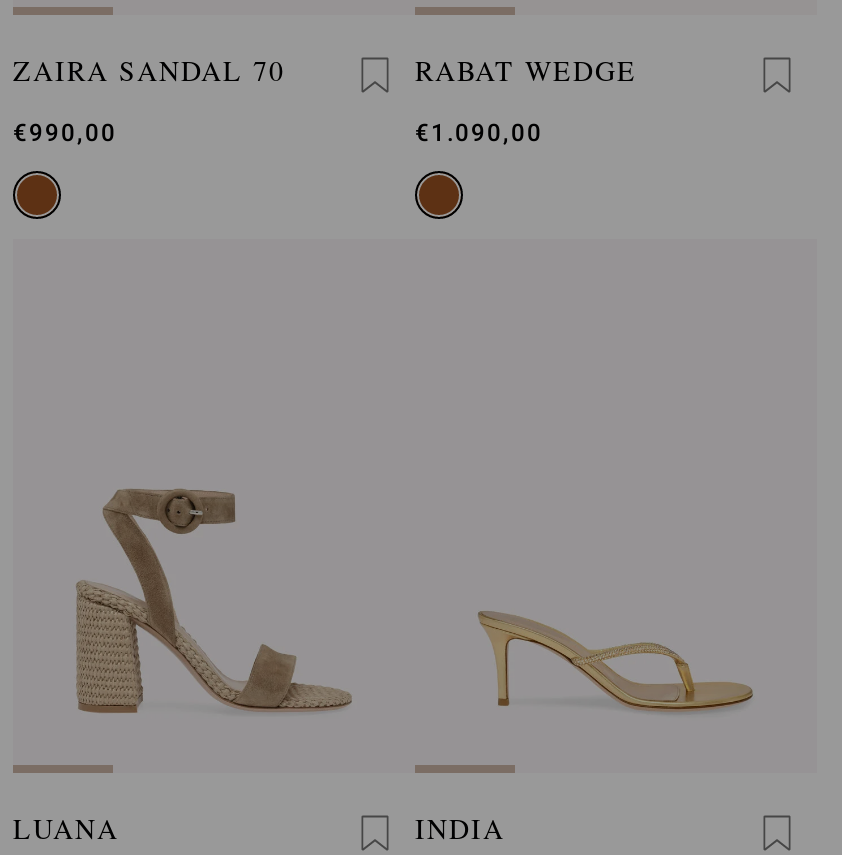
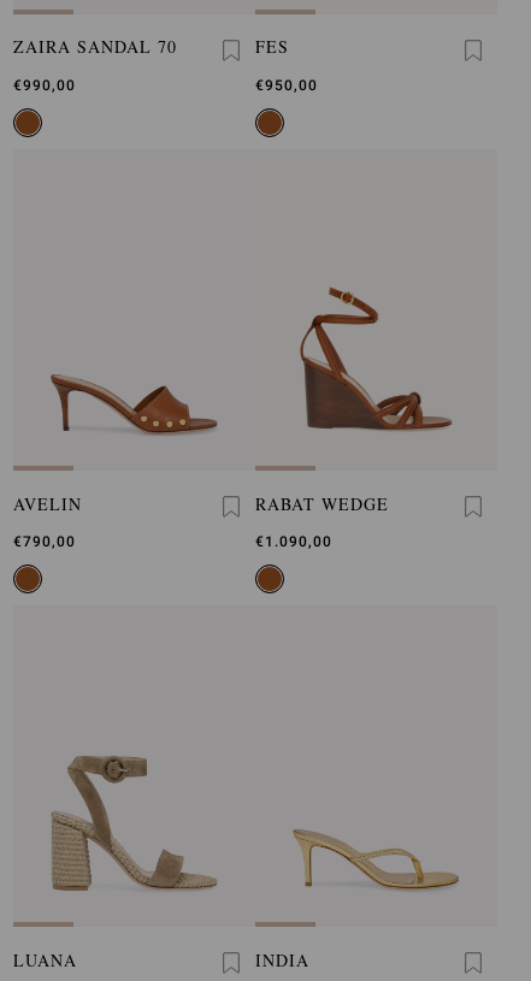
+ AVELIN
+ €790,00

+ FES
+ €950,00

+ [image]

+ [image]
